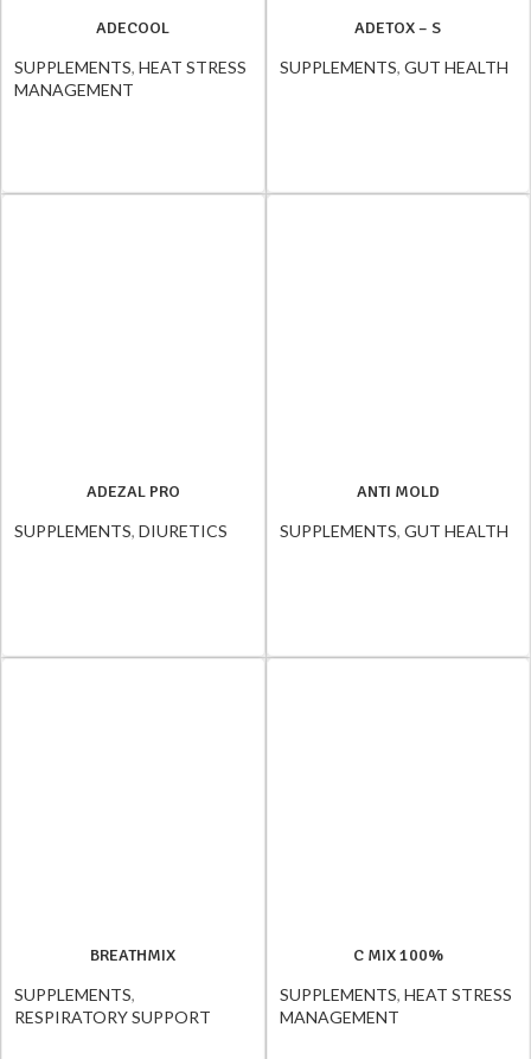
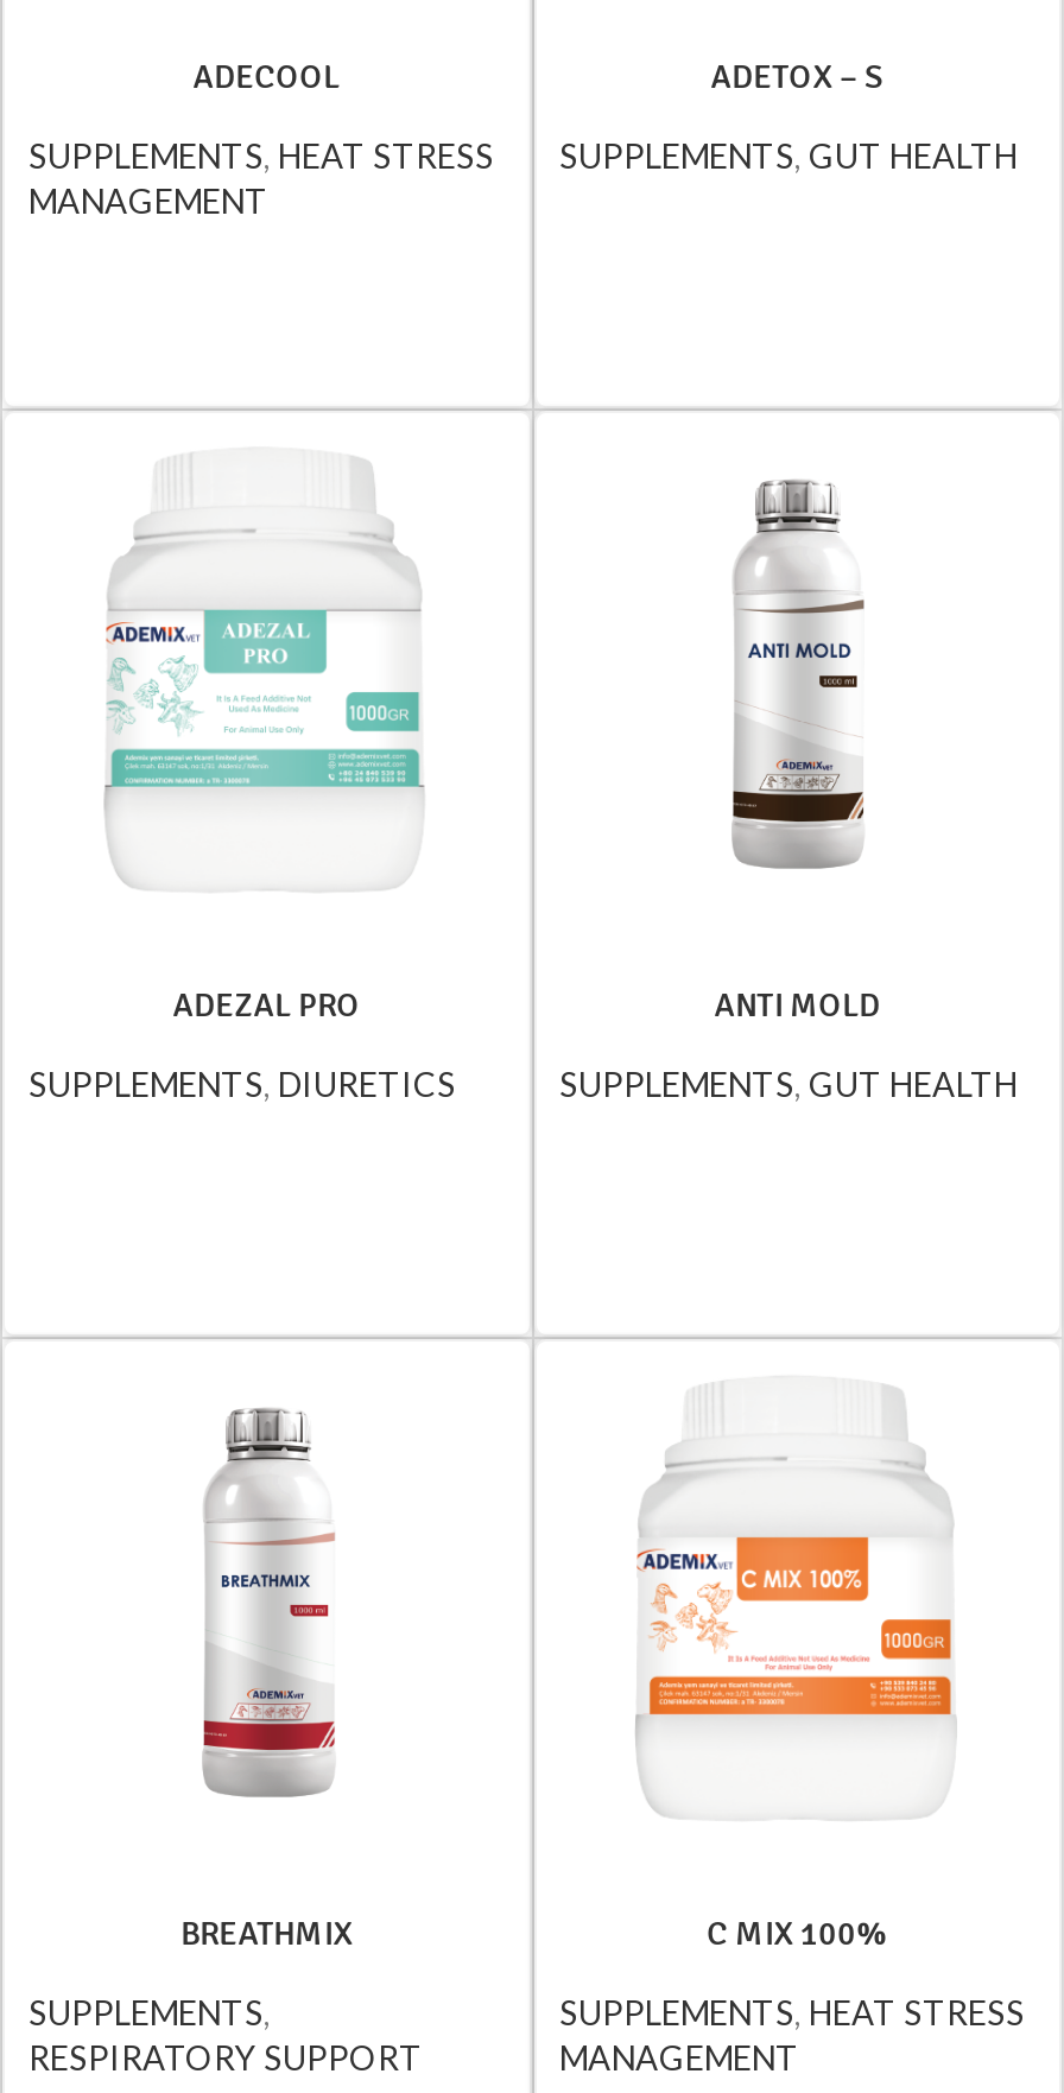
+ [image]

+ [image]

+ [image]

+ [image]
